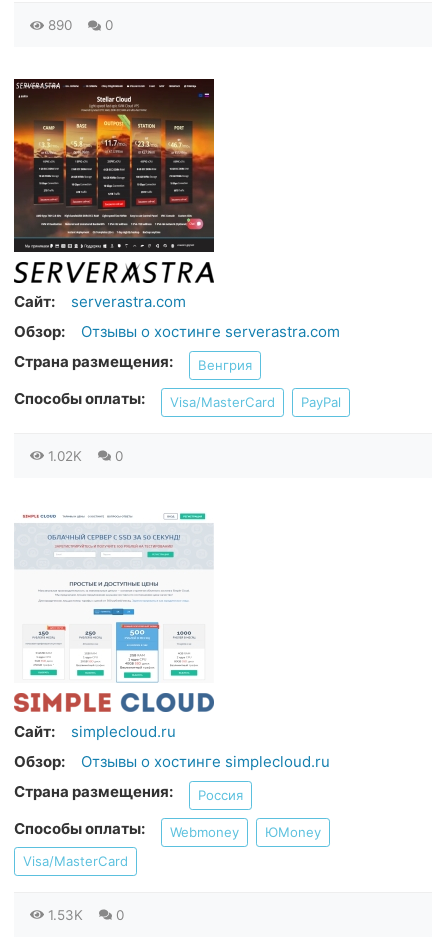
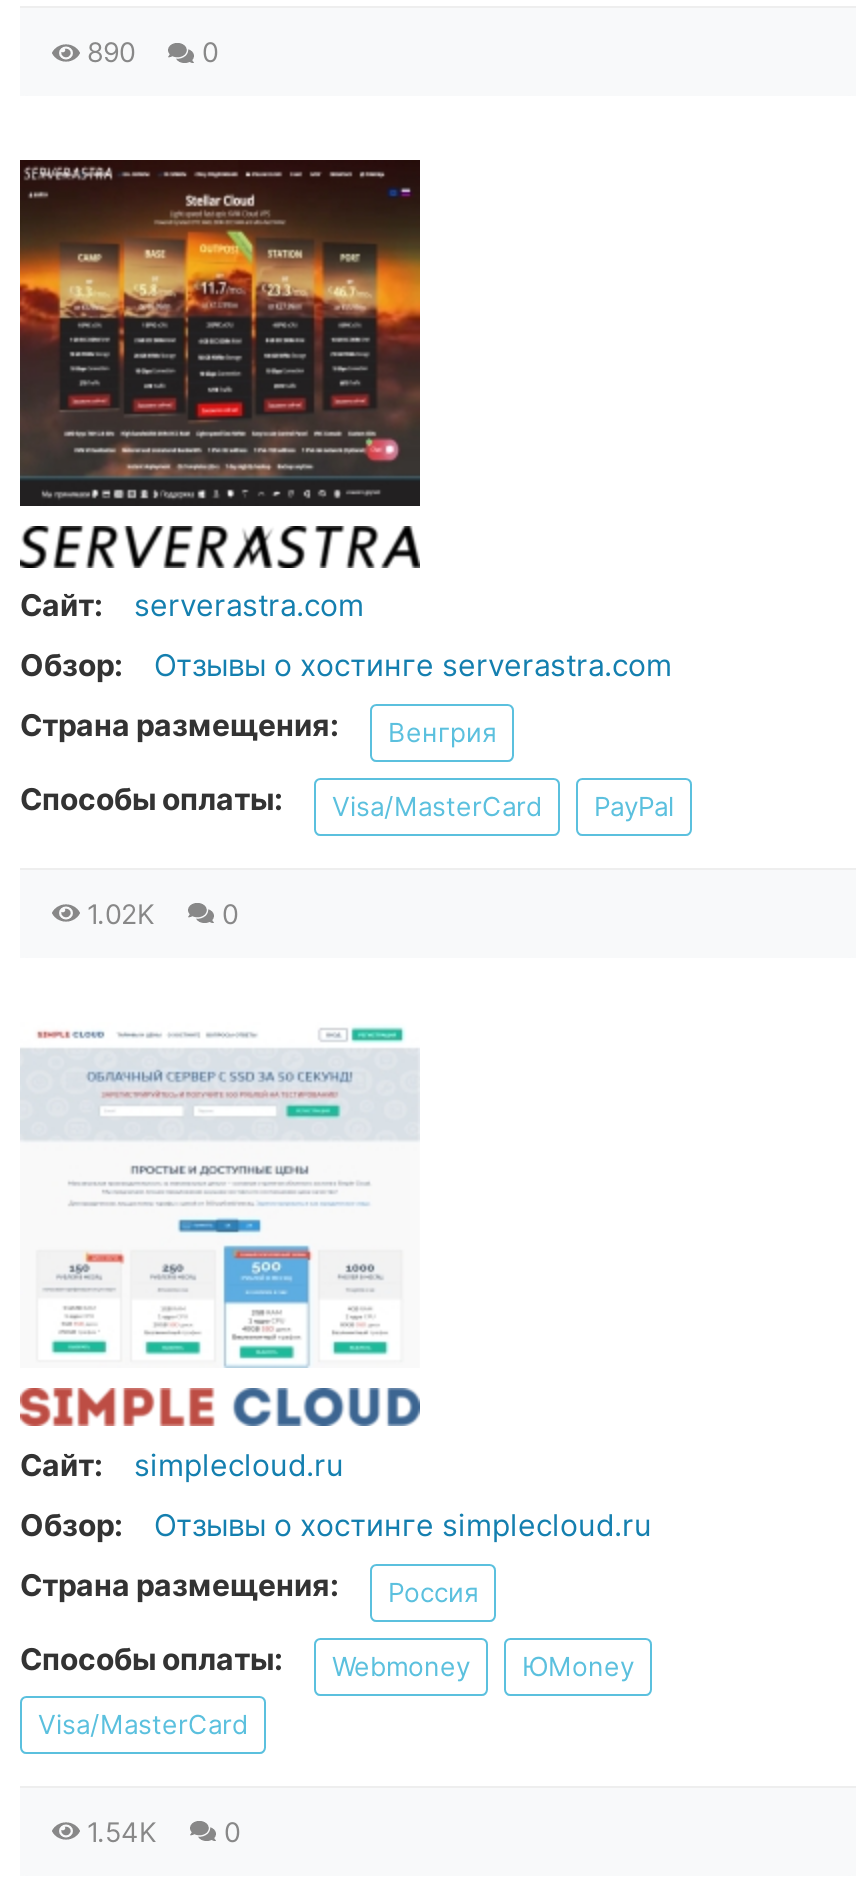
- 1.53K
+ 1.54K
